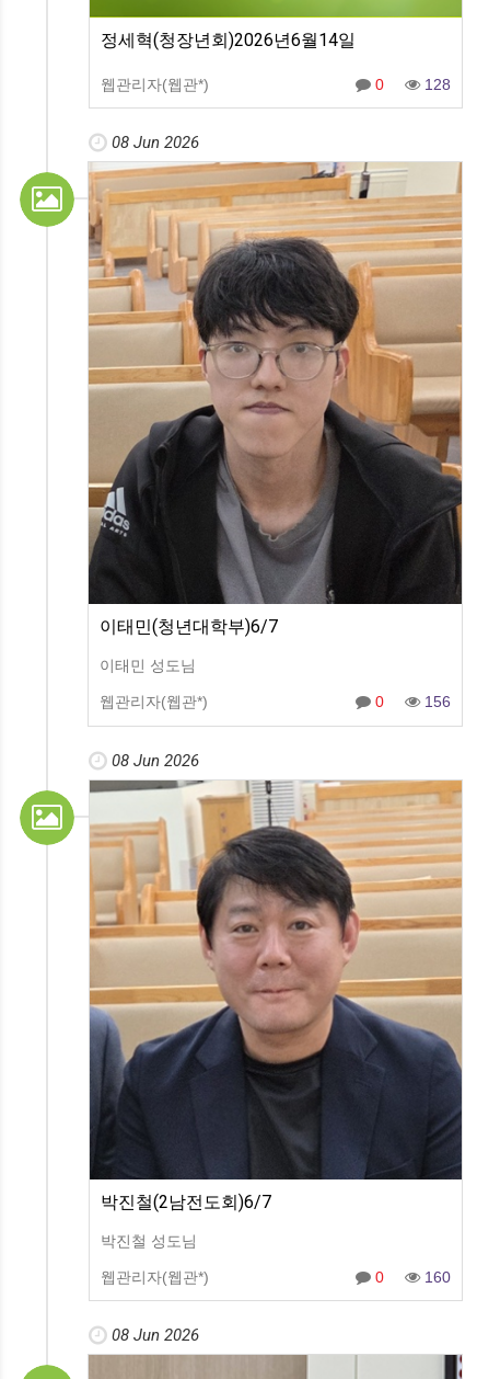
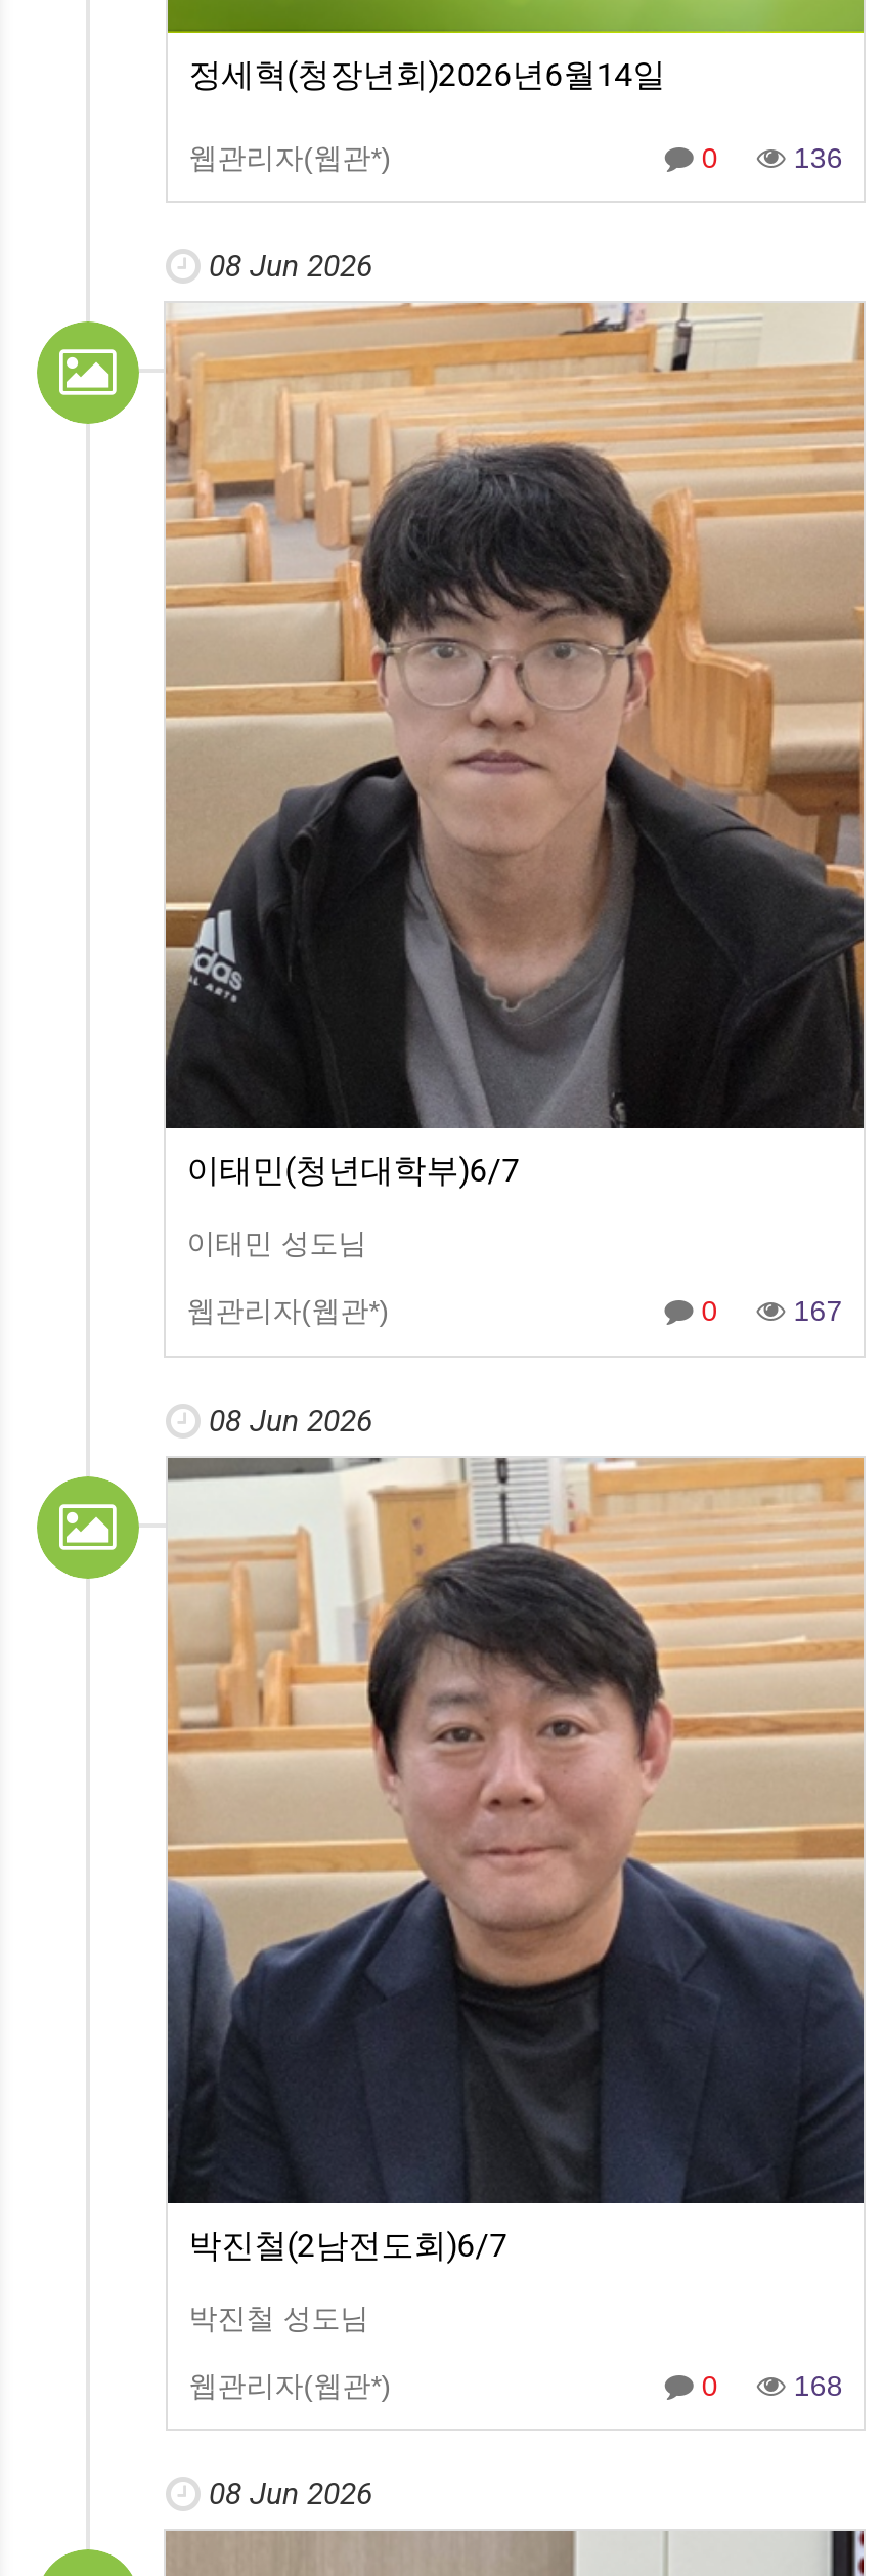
- 128
+ 136

- 156
+ 167

- 160
+ 168
